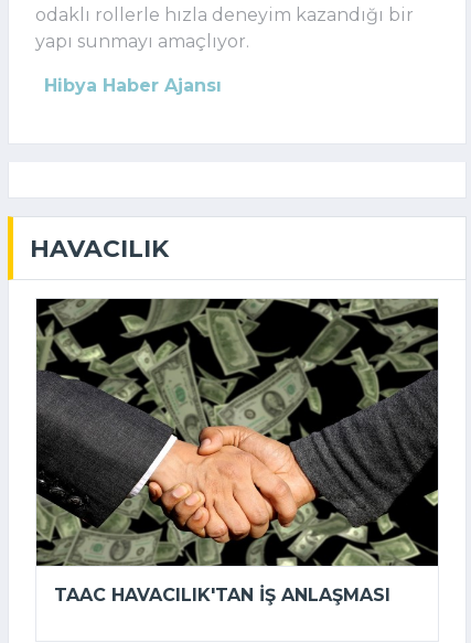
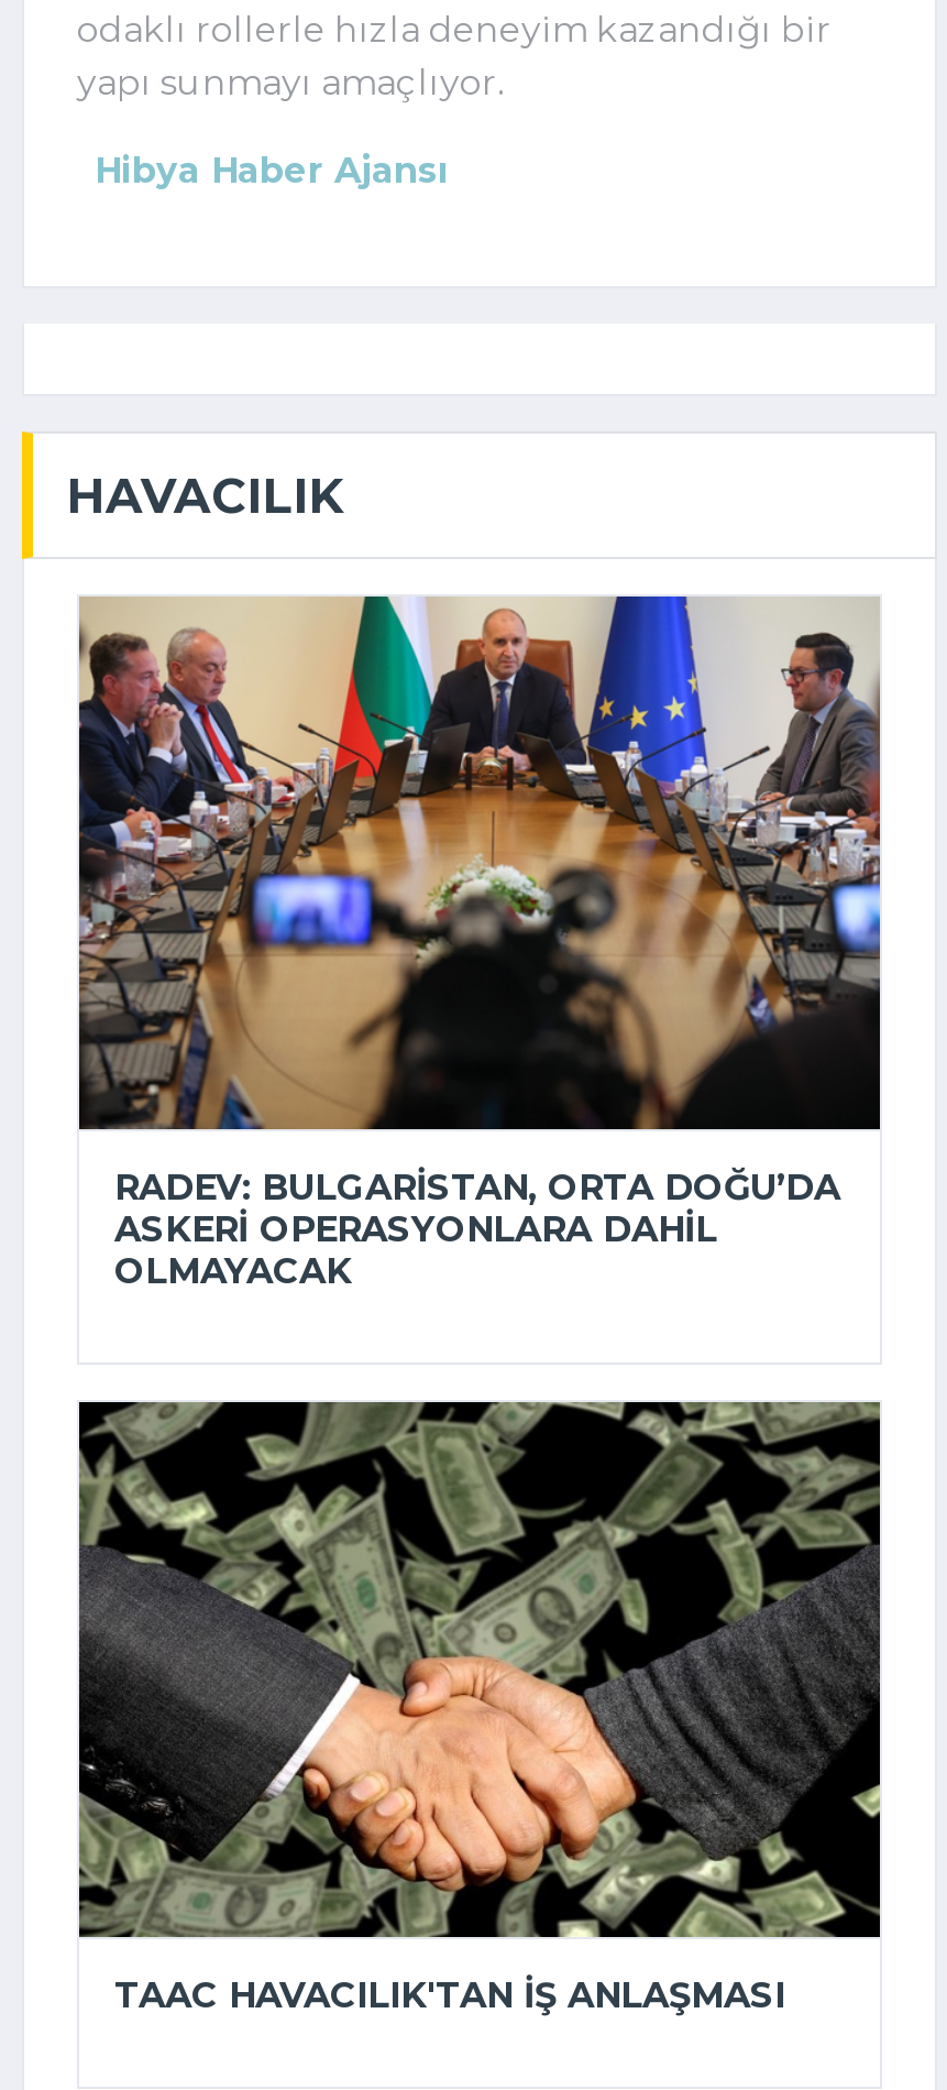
+ [image]
+ RADEV: BULGARISTAN, ORTA DOĞU’DA
+ ASKERI OPERASYONLARA DAHIL
+ OLMAYACAK
